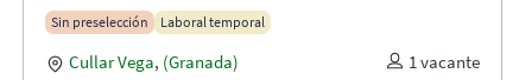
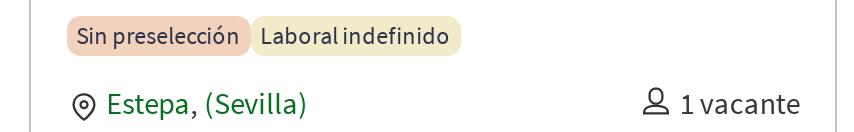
- Laboral temporal
+ Laboral indefinido

- Cullar Vega, (Granada)
+ Estepa, (Sevilla)
